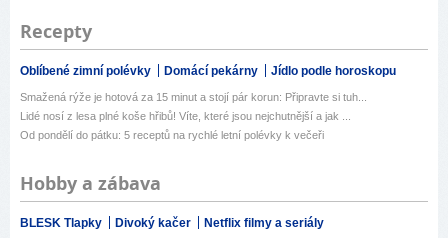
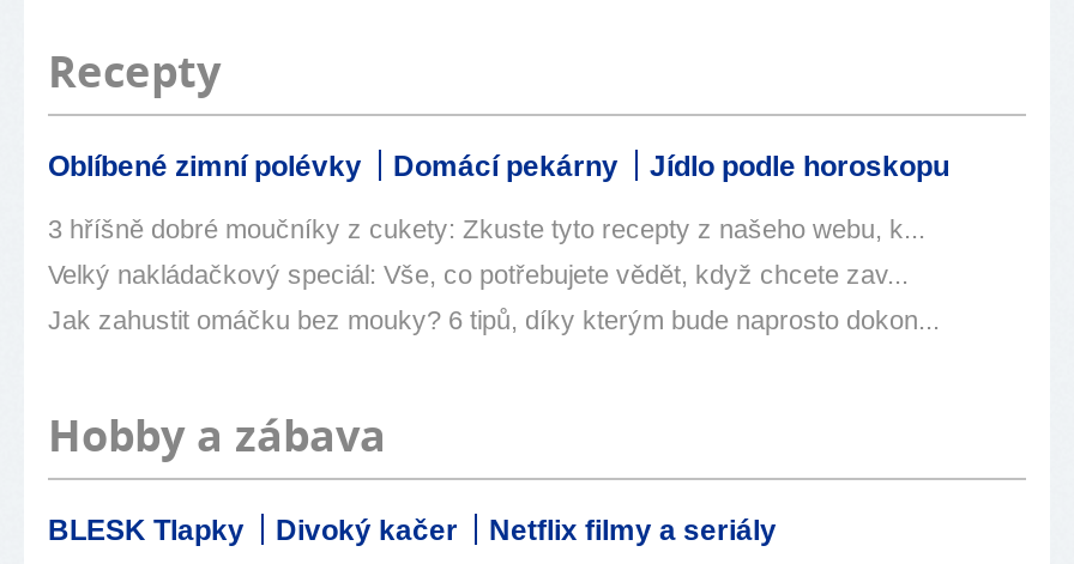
- Smažená rýže je hotová za 15 minut a stojí pár korun: Připravte si tuh...
+ 3 hříšně dobré moučníky z cukety: Zkuste tyto recepty z našeho webu, k...

- Lidé nosí z lesa plné koše hřibů! Víte, které jsou nejchutnější a jak ...
+ Velký nakládačkový speciál: Vše, co potřebujete vědět, když chcete zav...

- Od pondělí do pátku: 5 receptů na rychlé letní polévky k večeři
+ Jak zahustit omáčku bez mouky? 6 tipů, díky kterým bude naprosto dokon...
